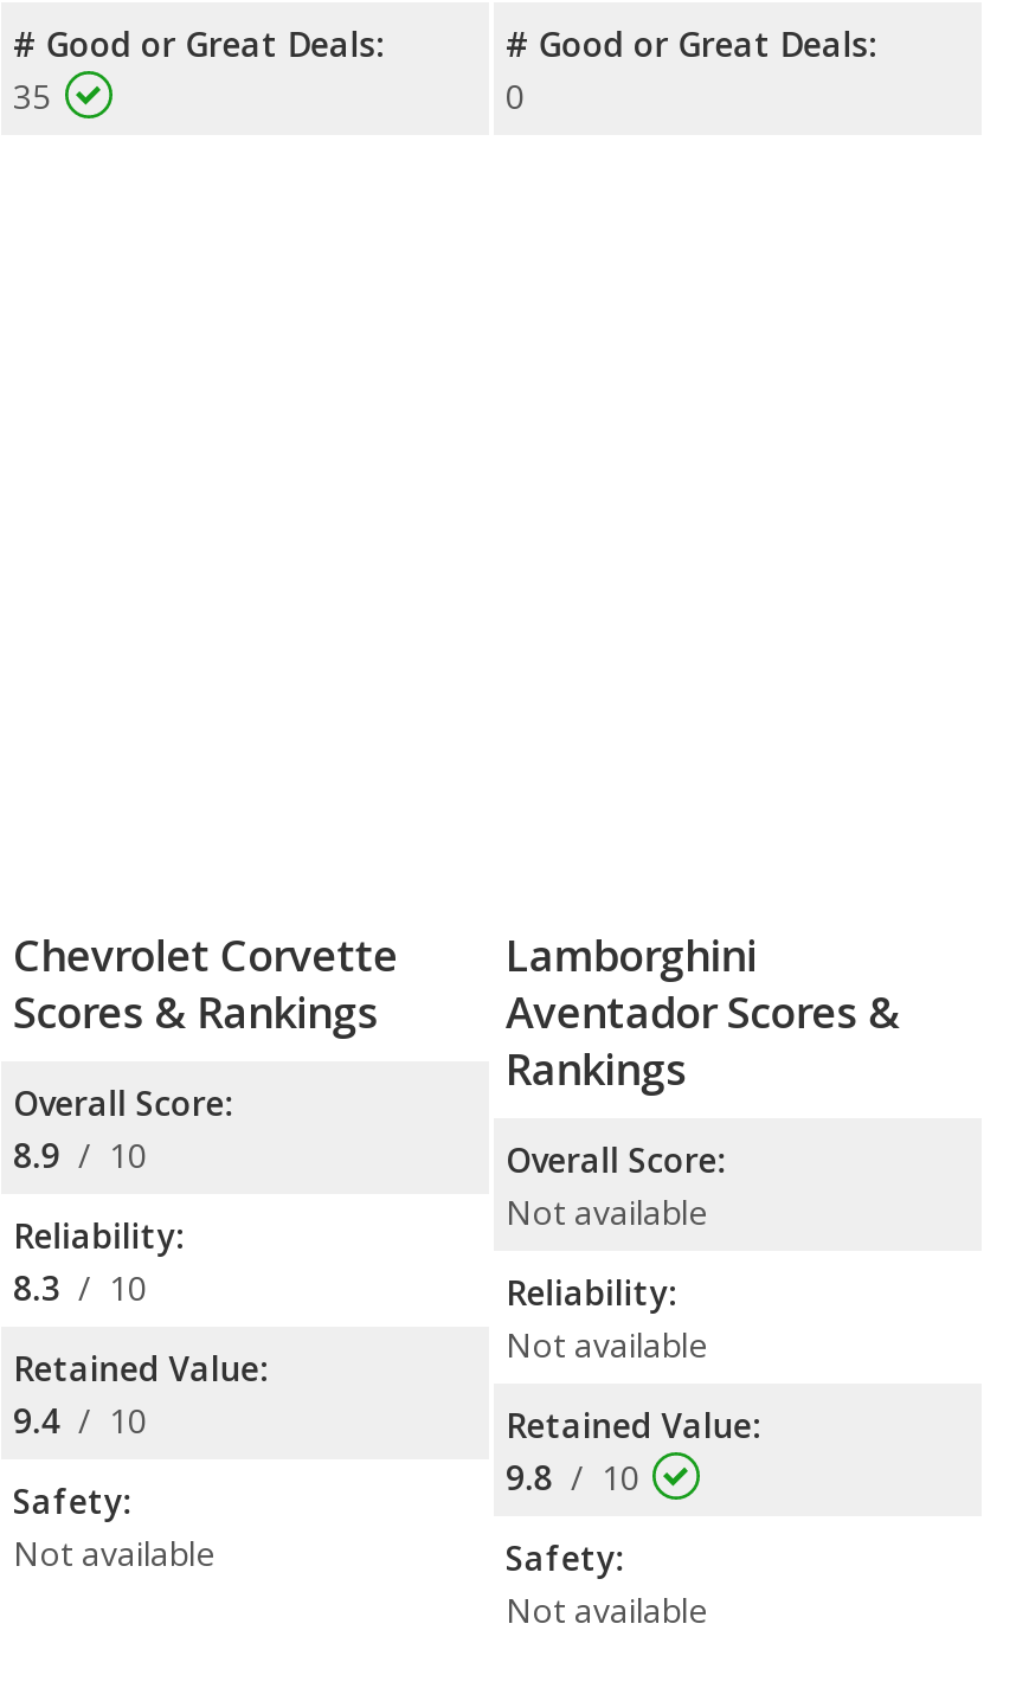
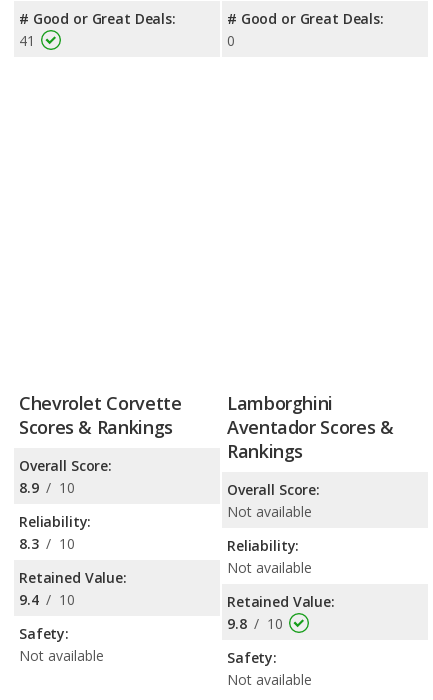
- 35
+ 41
